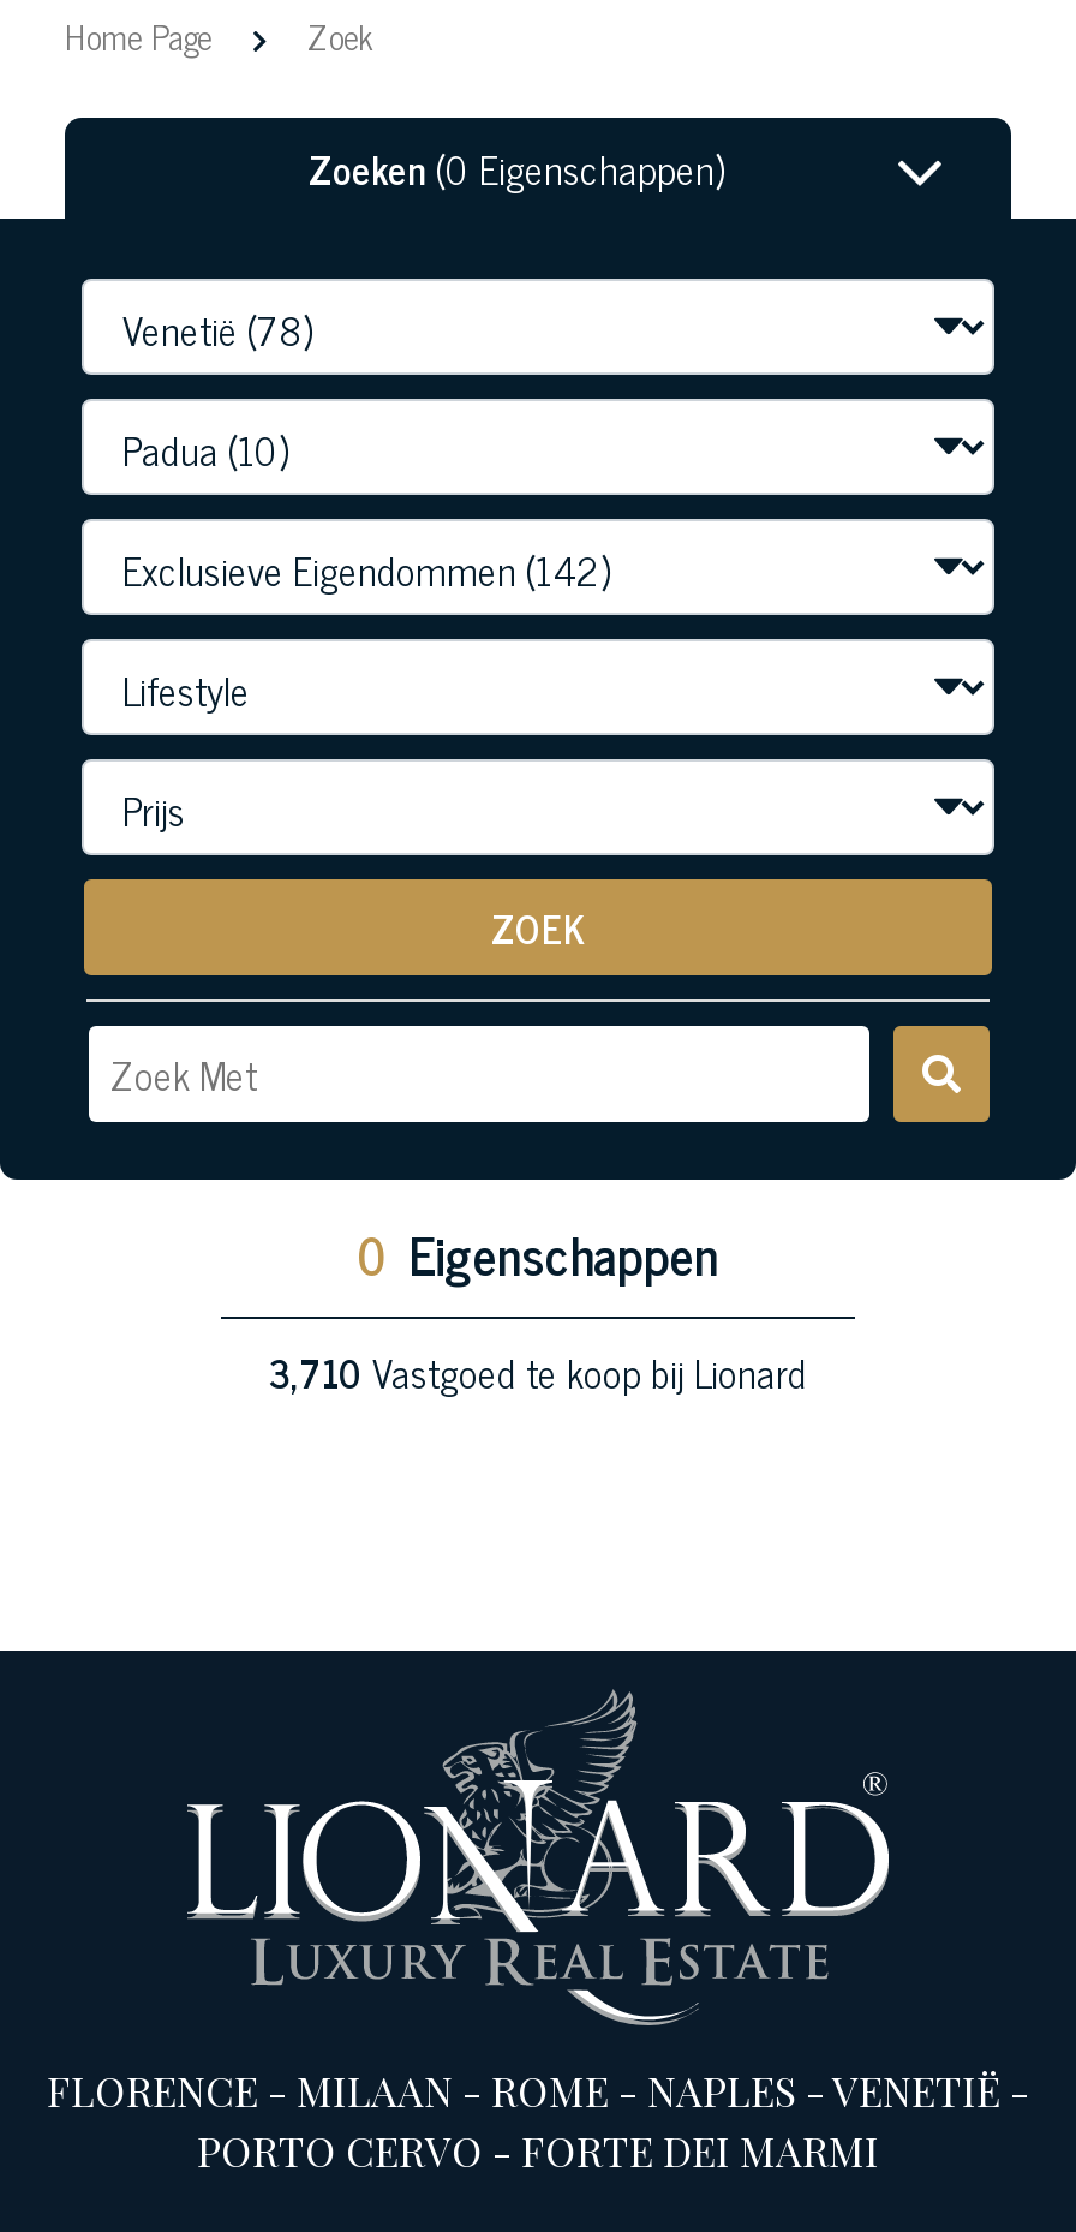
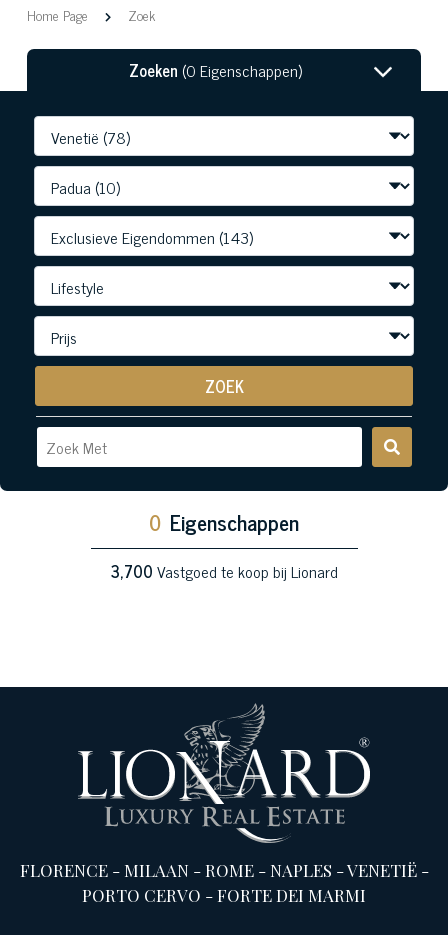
- 3,710 Vastgoed te koop bij Lionard
+ 3,700 Vastgoed te koop bij Lionard
